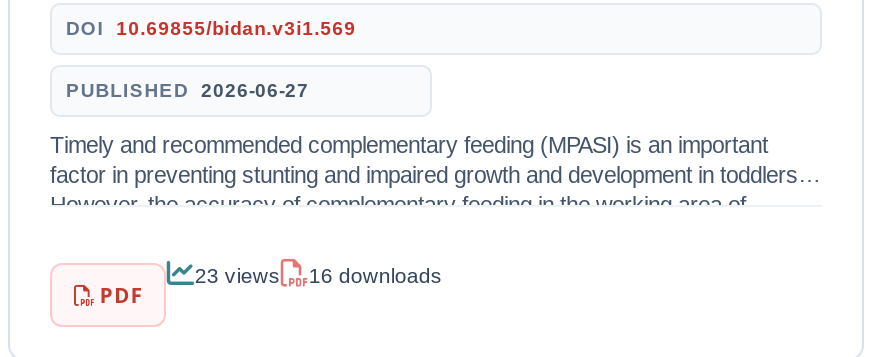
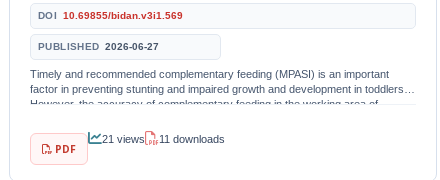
- 23 views
+ 21 views

- 16 downloads
+ 11 downloads
